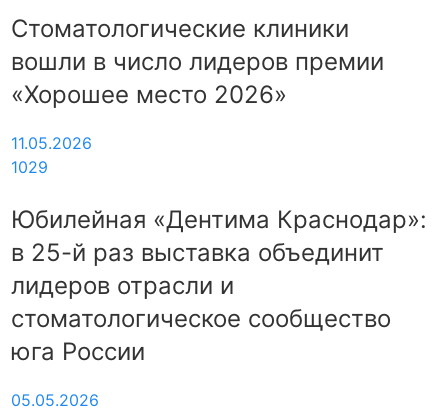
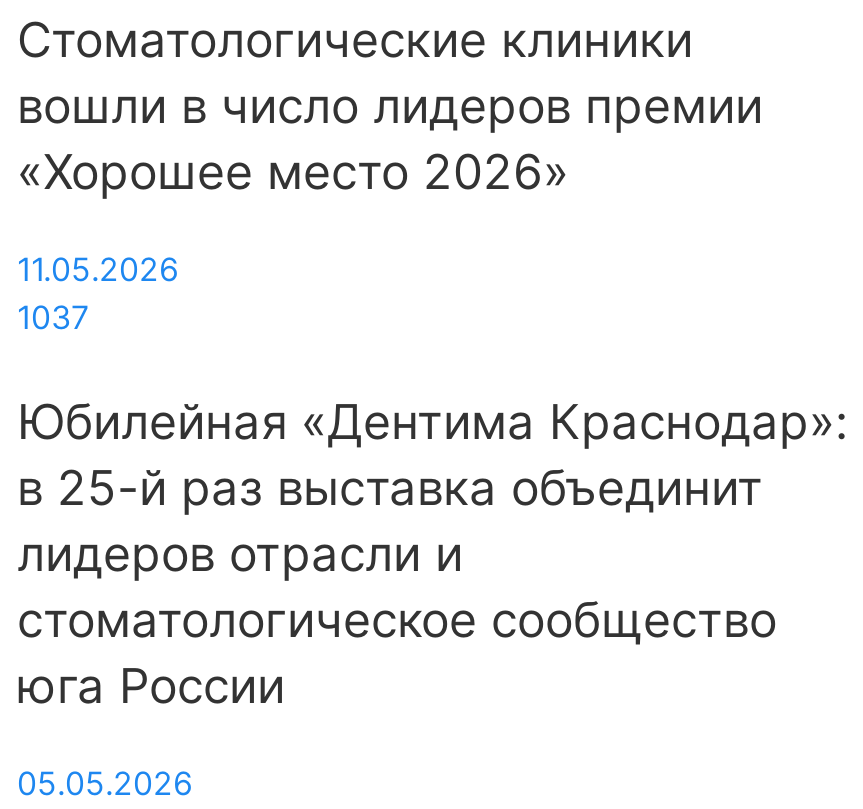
- 1029
+ 1037
